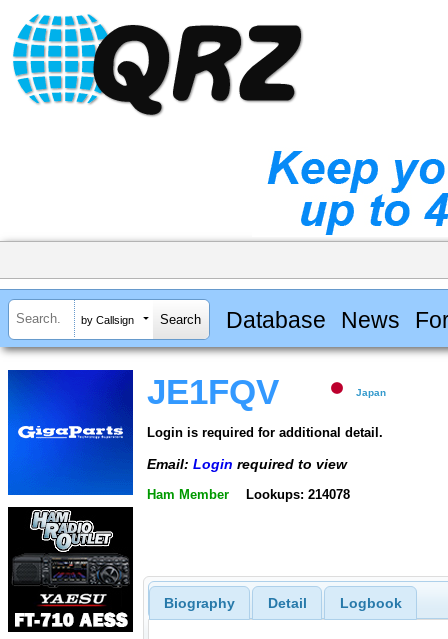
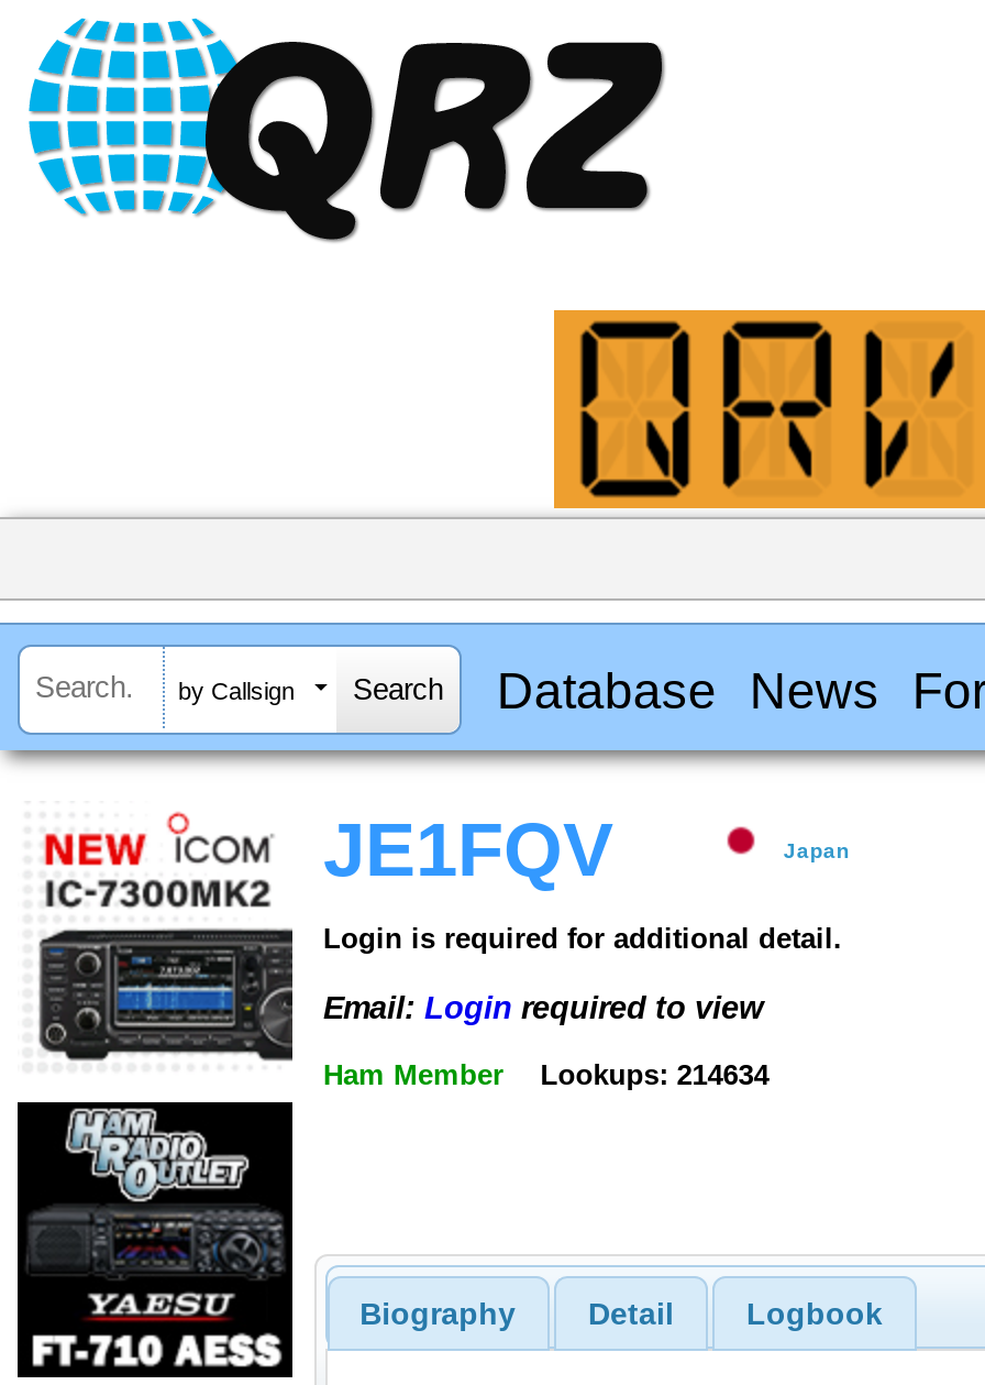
- [image]
+ [image]

- [image]
- Ham Member Lookups: 214078
+ [image]
+ Ham Member Lookups: 214634
